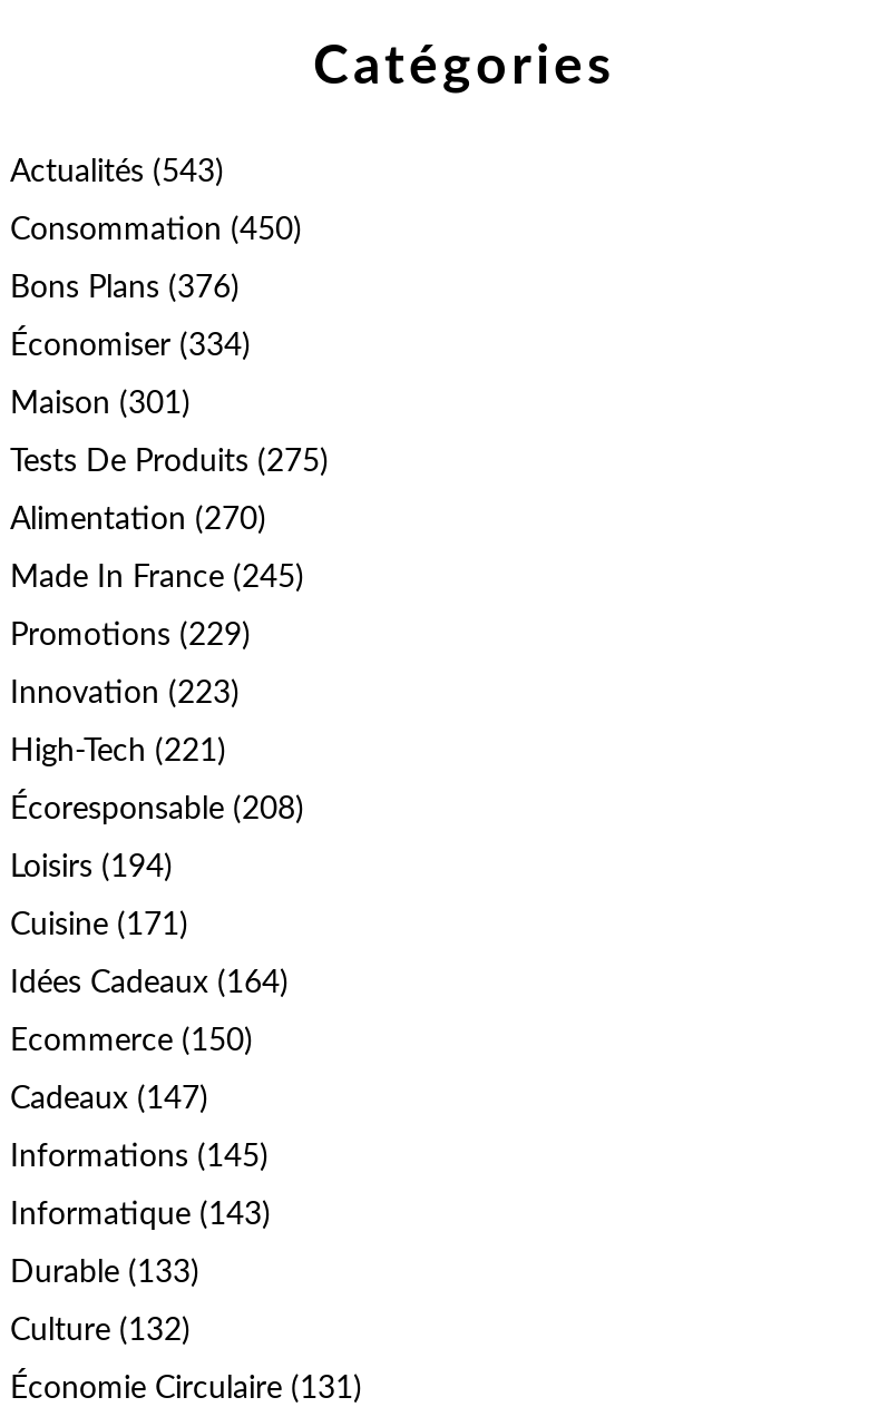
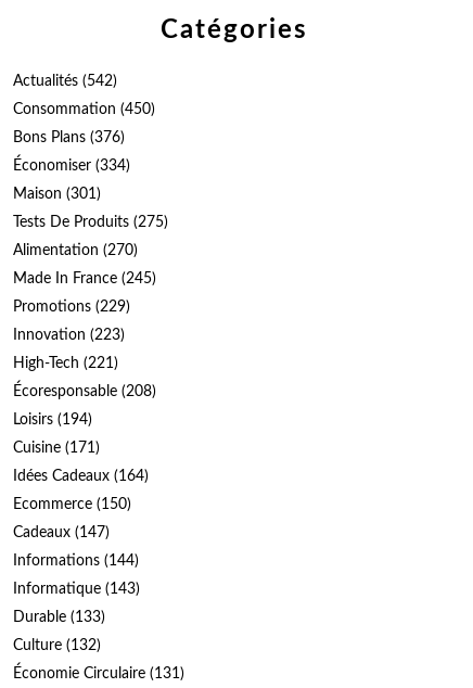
- Actualités (543)
+ Actualités (542)

- Informations (145)
+ Informations (144)
